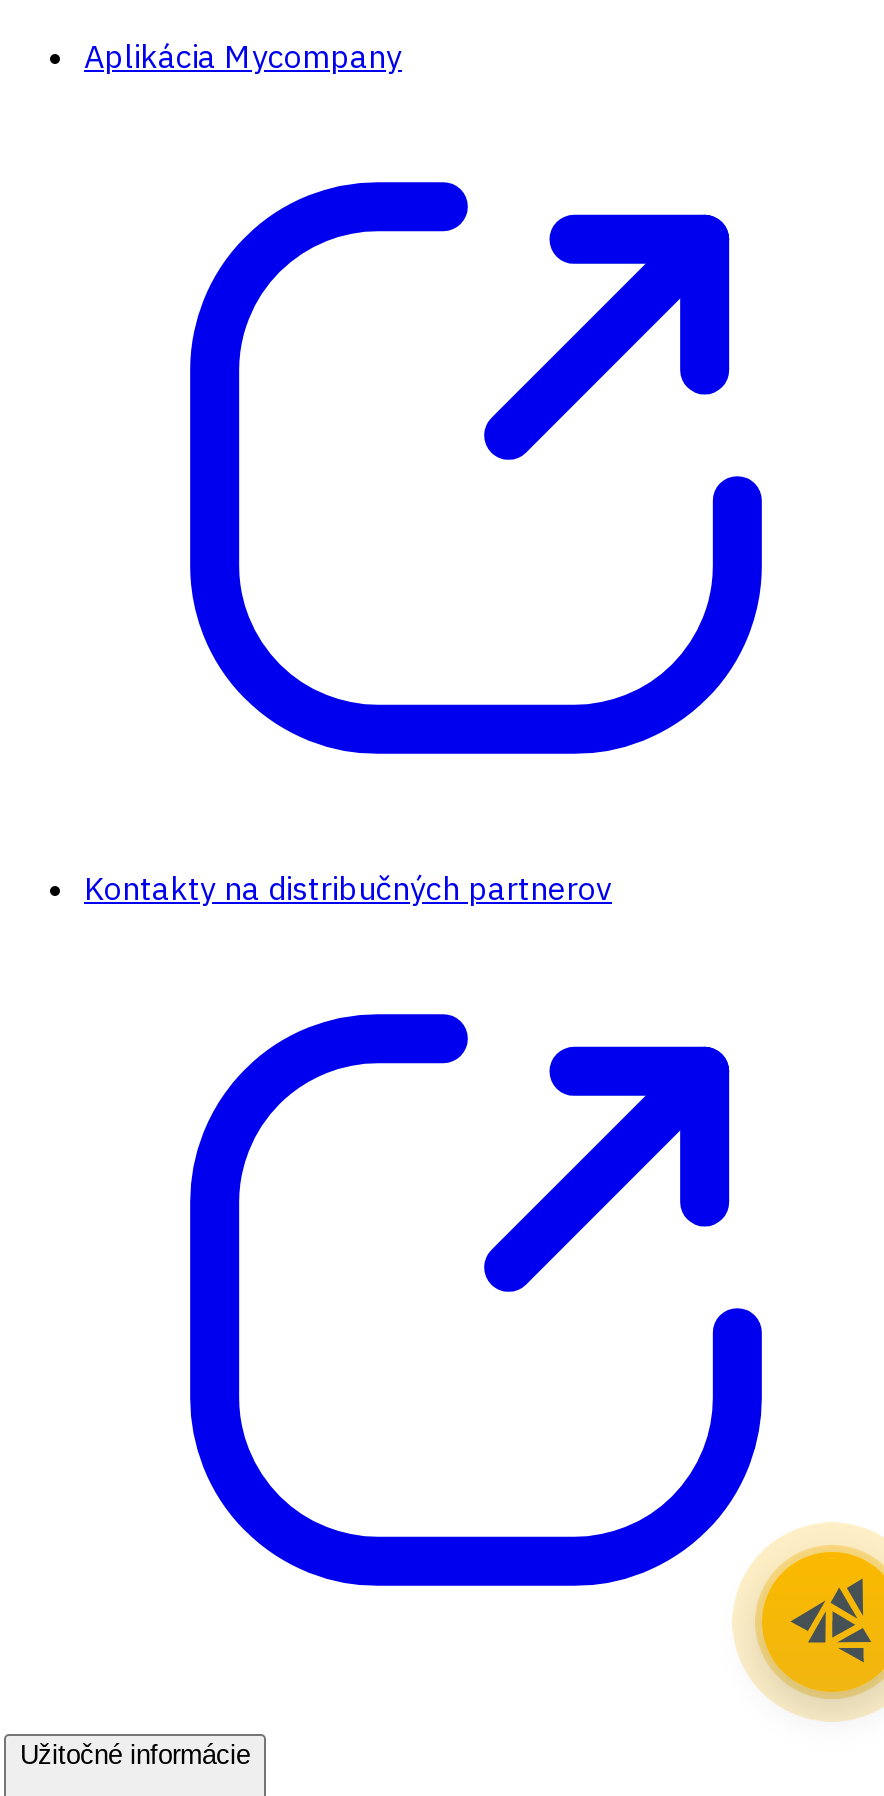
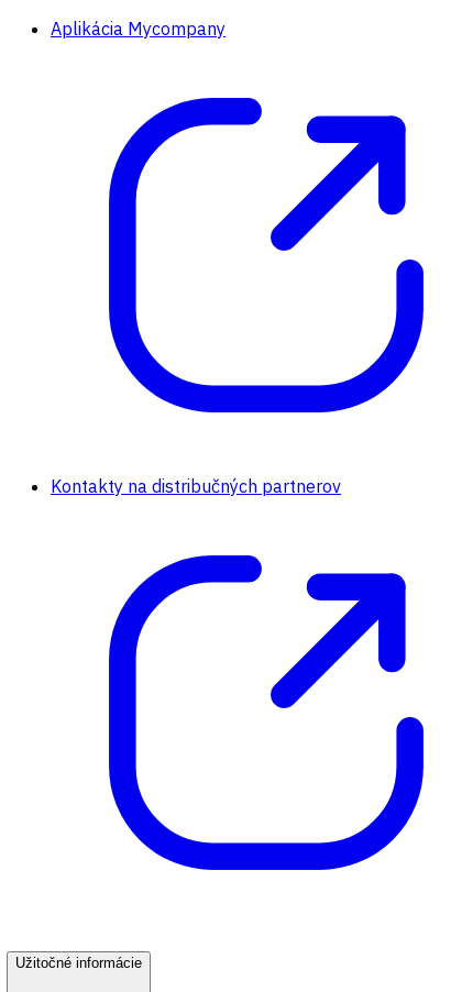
- [image]
